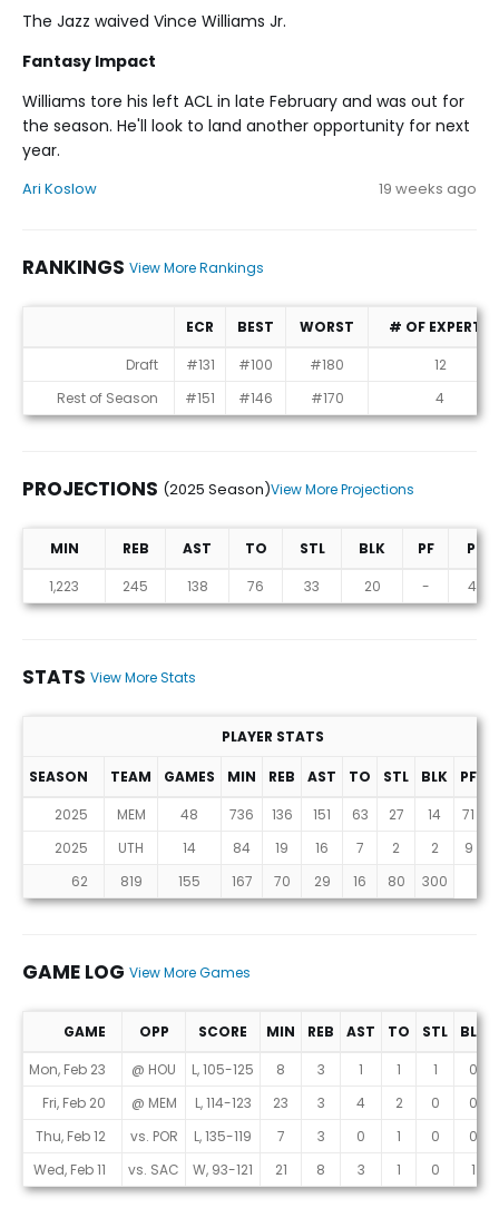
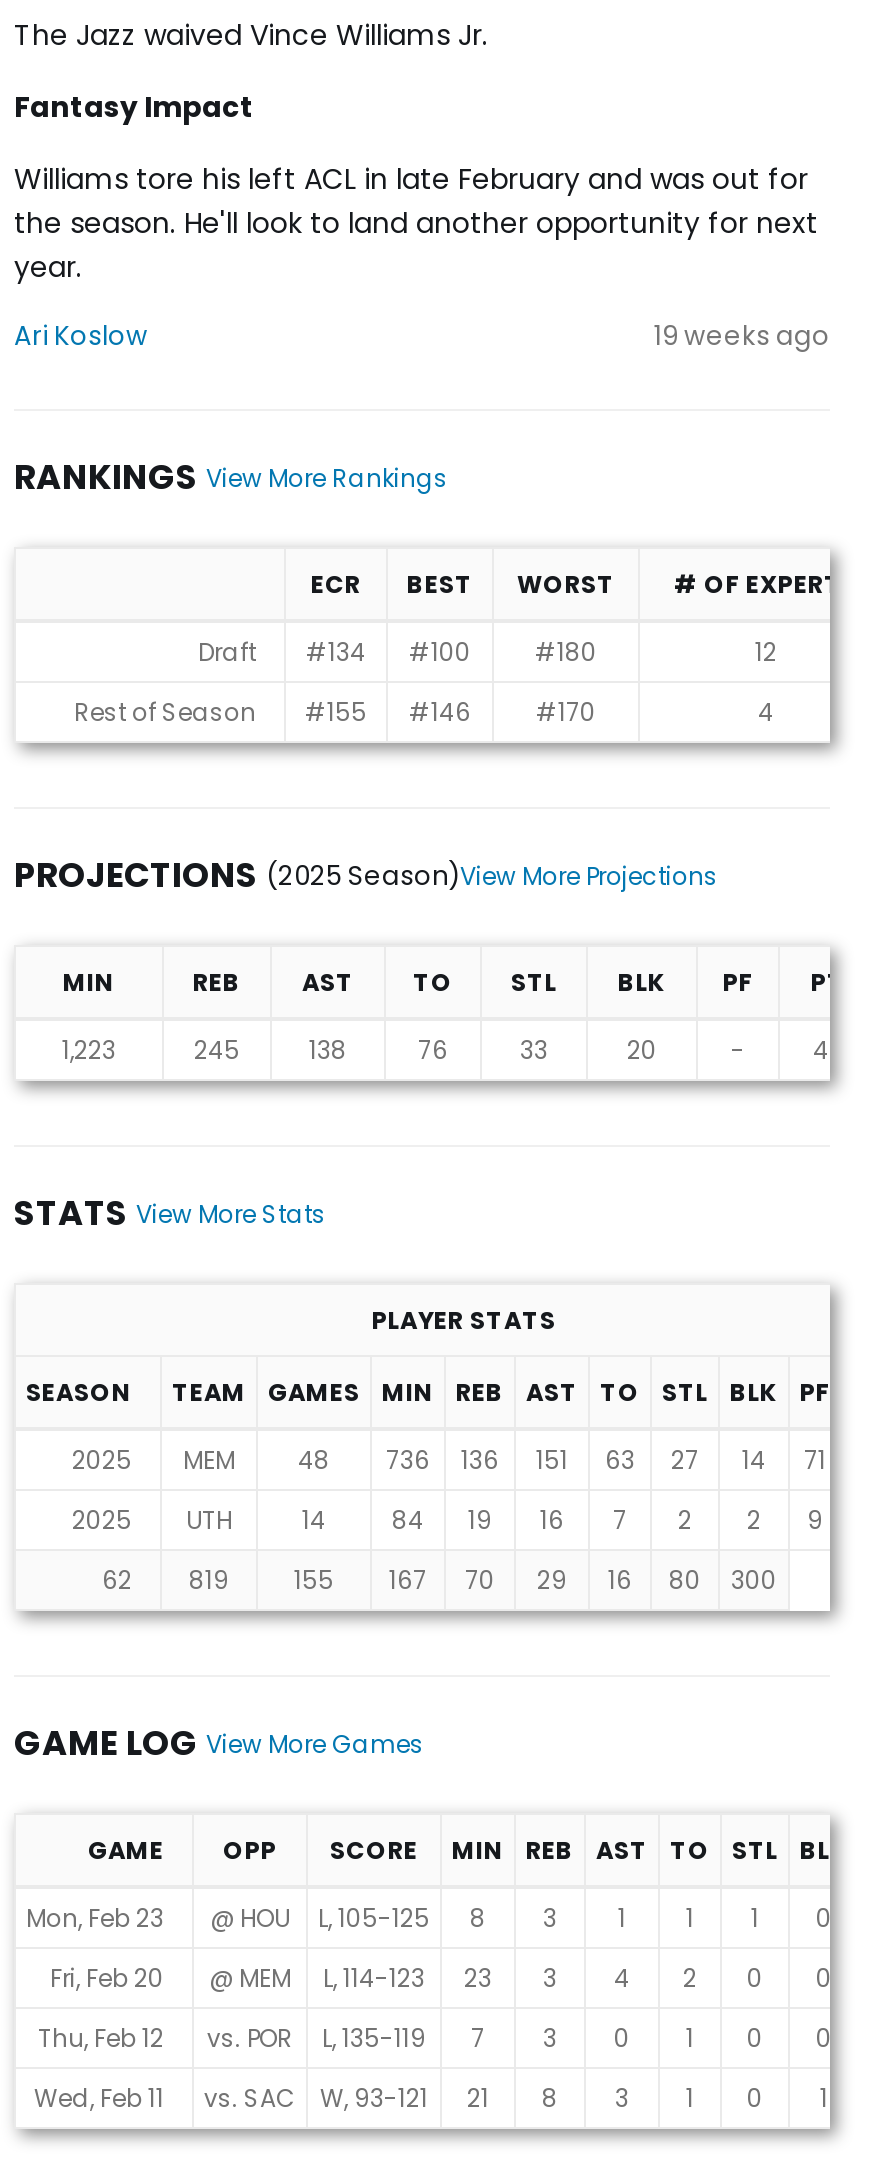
- #131
+ #134

- Rest of Season #151 #146 #170
+ Rest of Season #155 #146 #170
